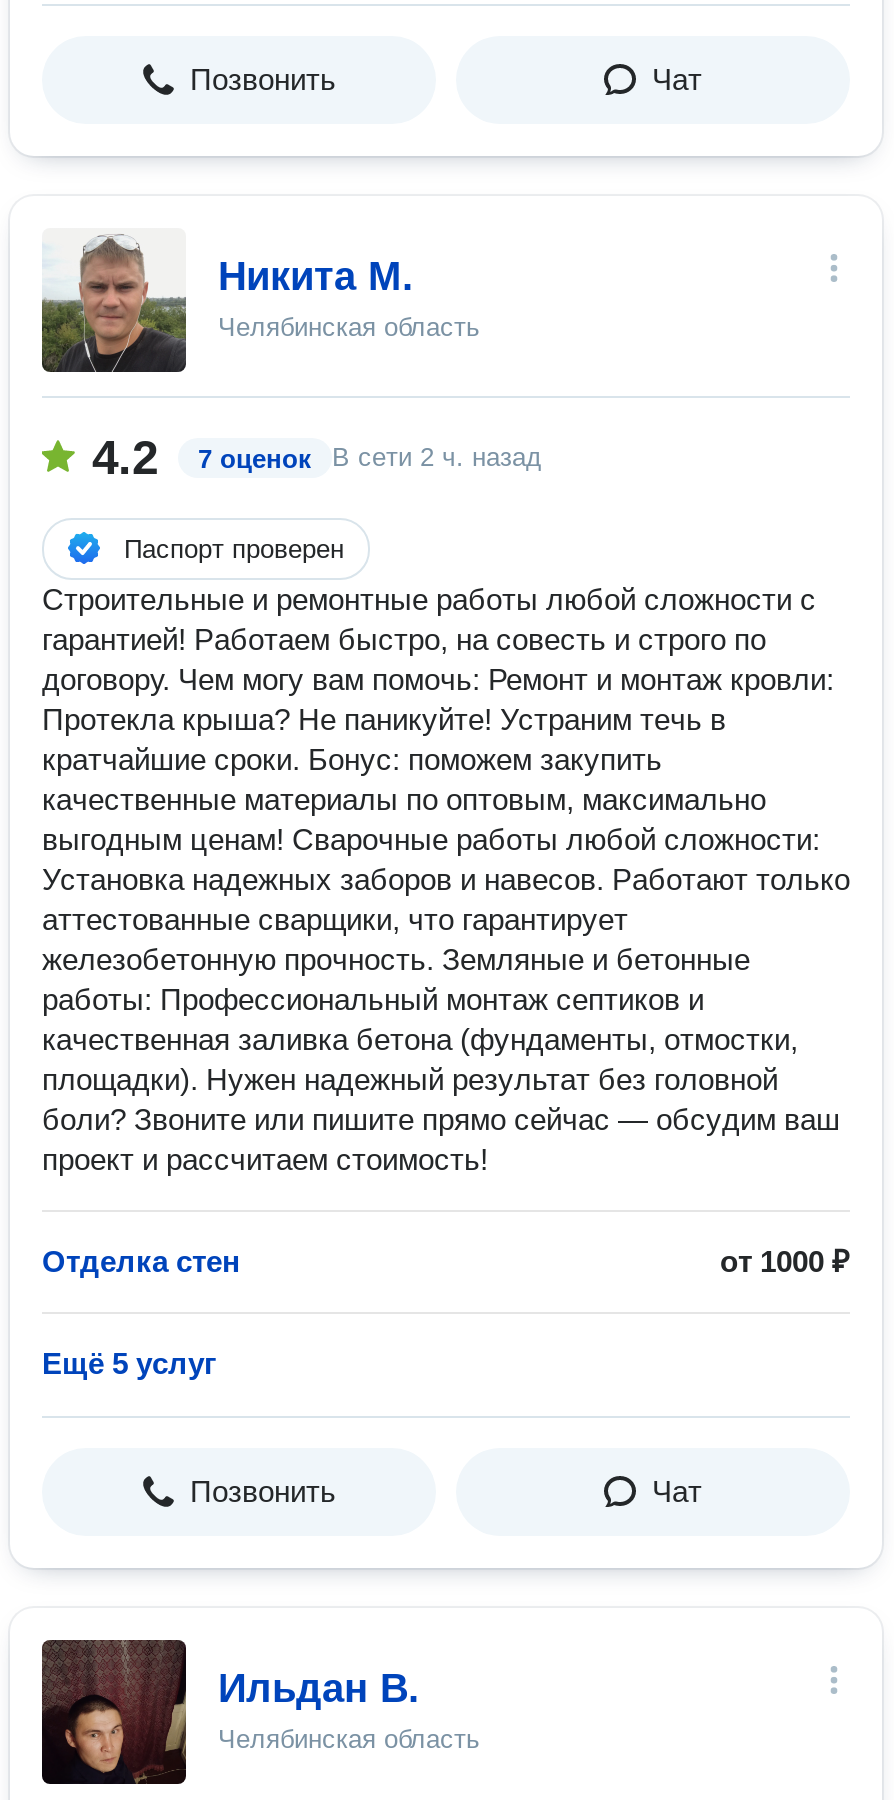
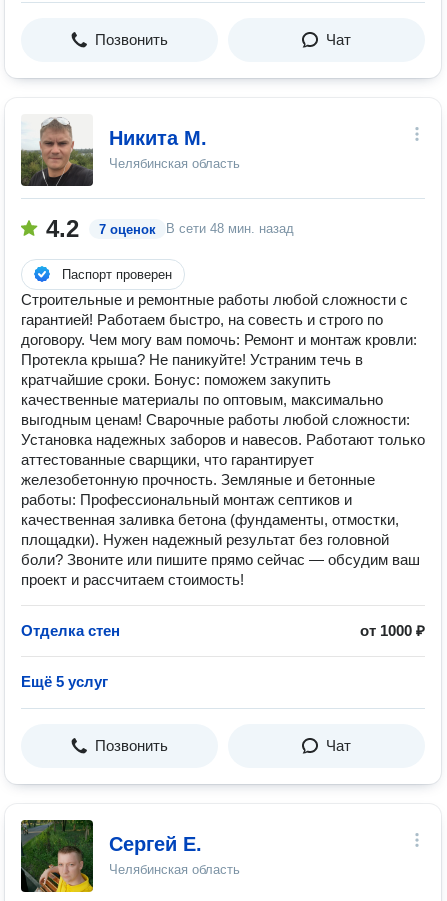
- В сети 2 ч. назад
+ В сети 48 мин. назад

- [image]
- Ильдан В.
+ [image]
+ Сергей Е.
